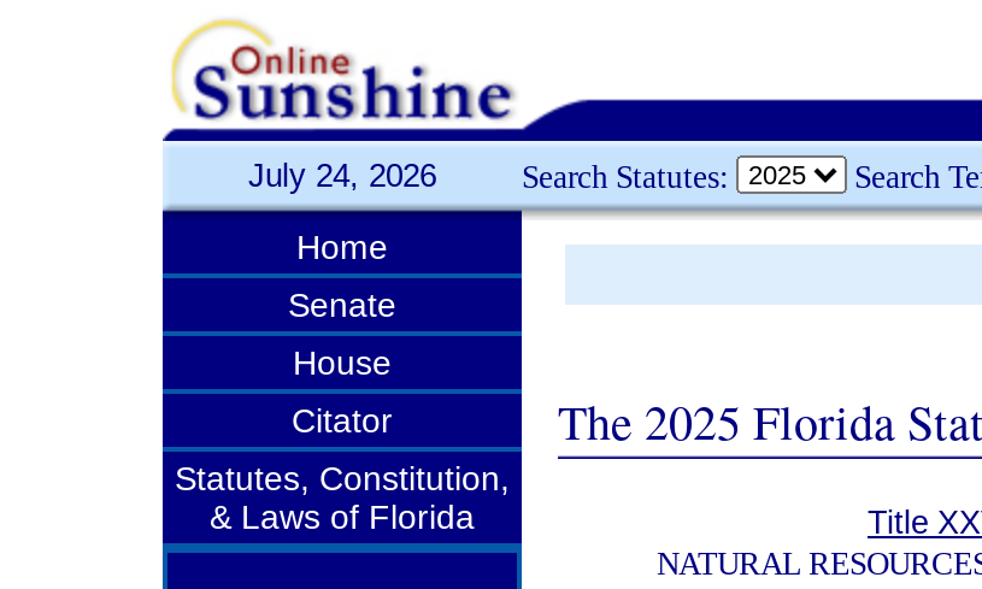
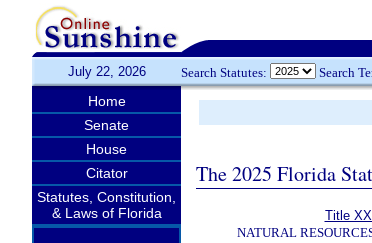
- July 24, 2026
+ July 22, 2026
